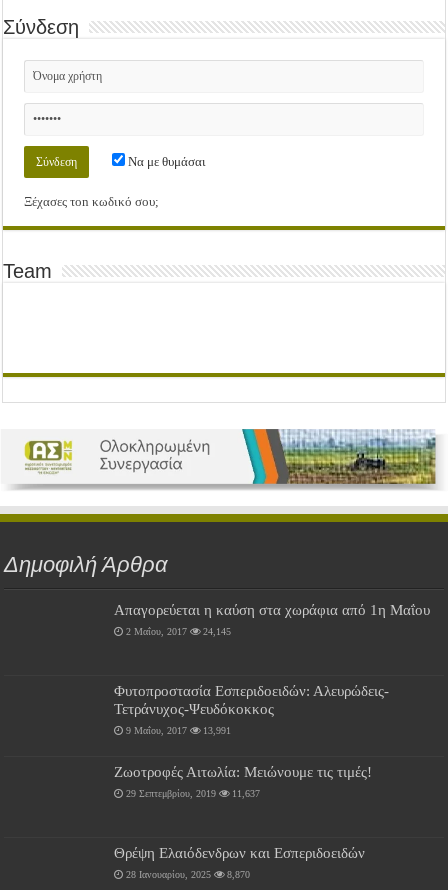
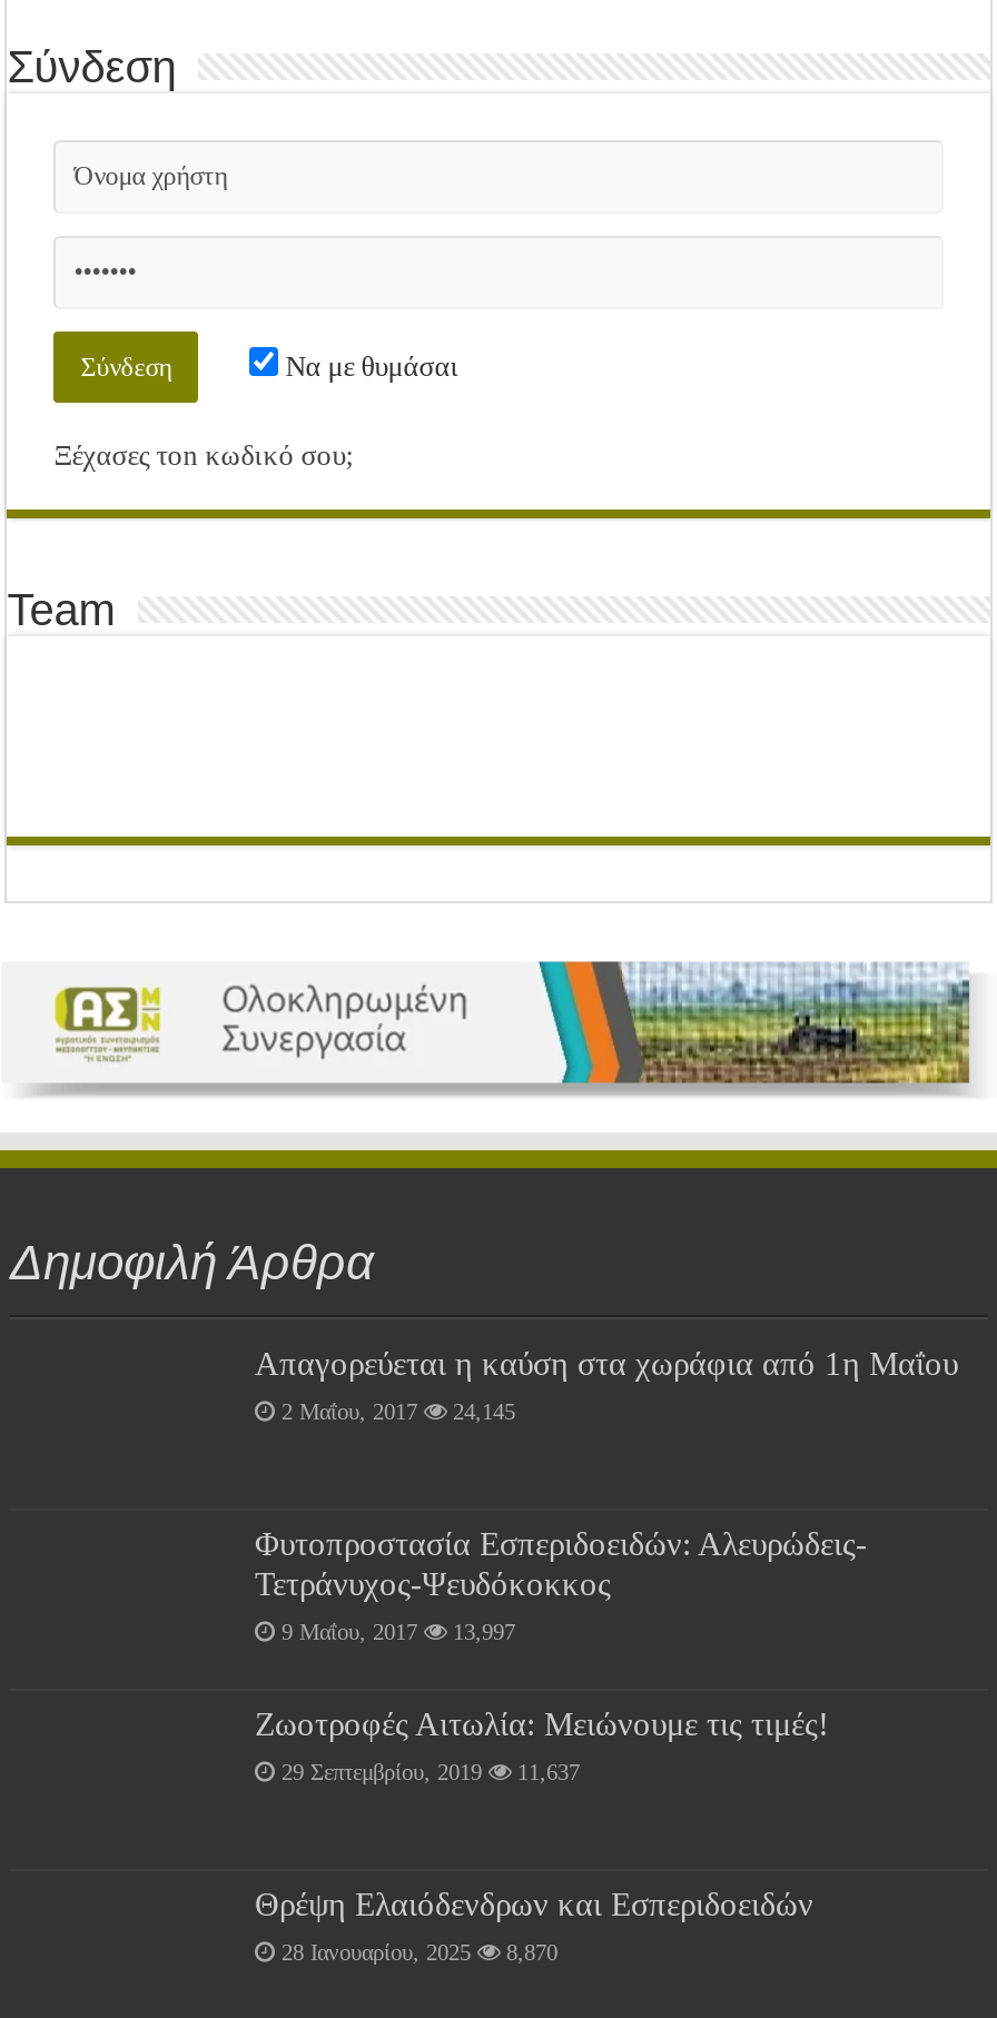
- 9 Μαΐου, 2017 13,991
+ 9 Μαΐου, 2017 13,997
